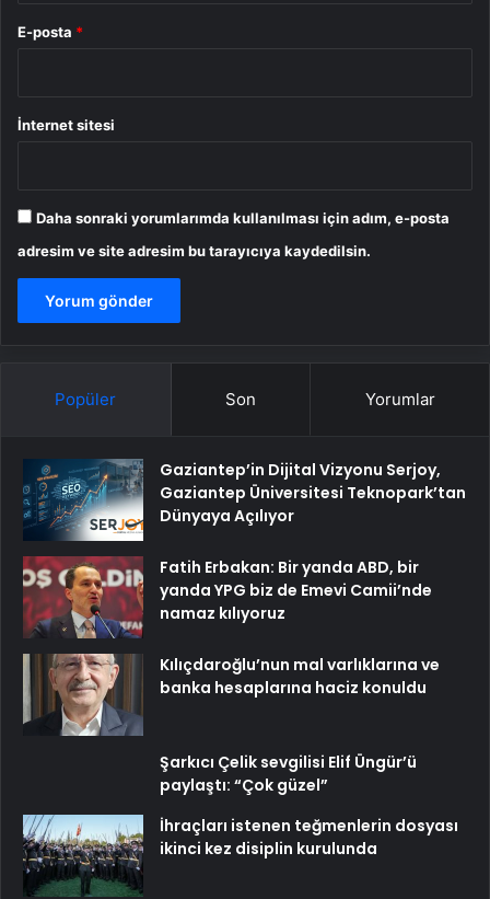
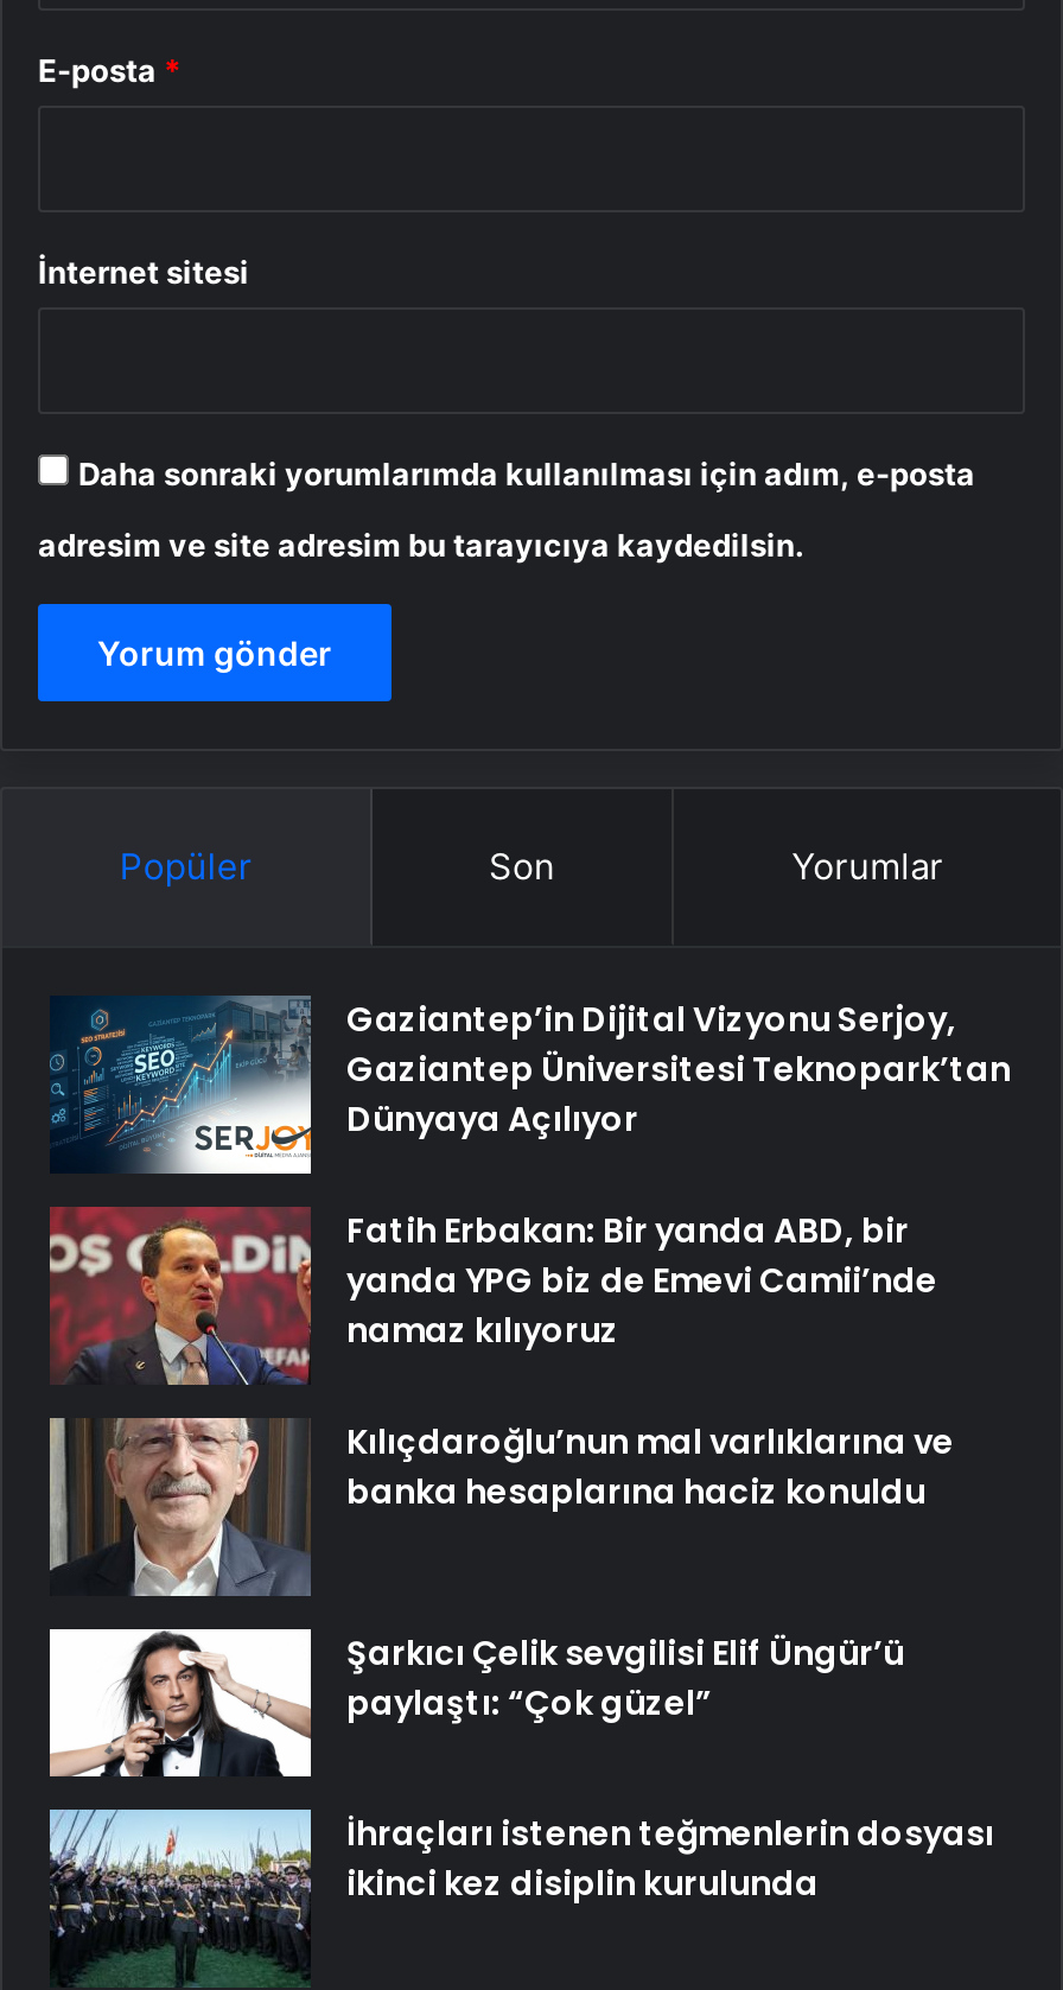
+ [image]
